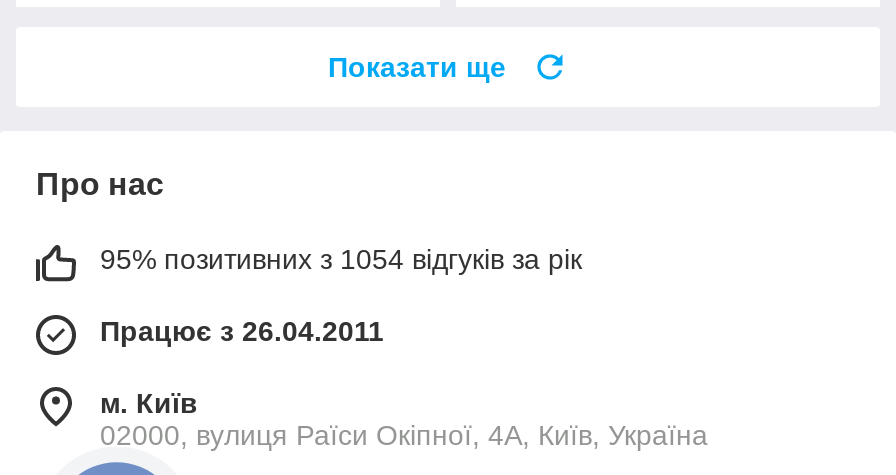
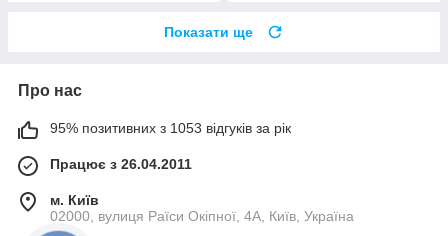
- 95% позитивних з 1054 відгуків за рік
+ 95% позитивних з 1053 відгуків за рік
